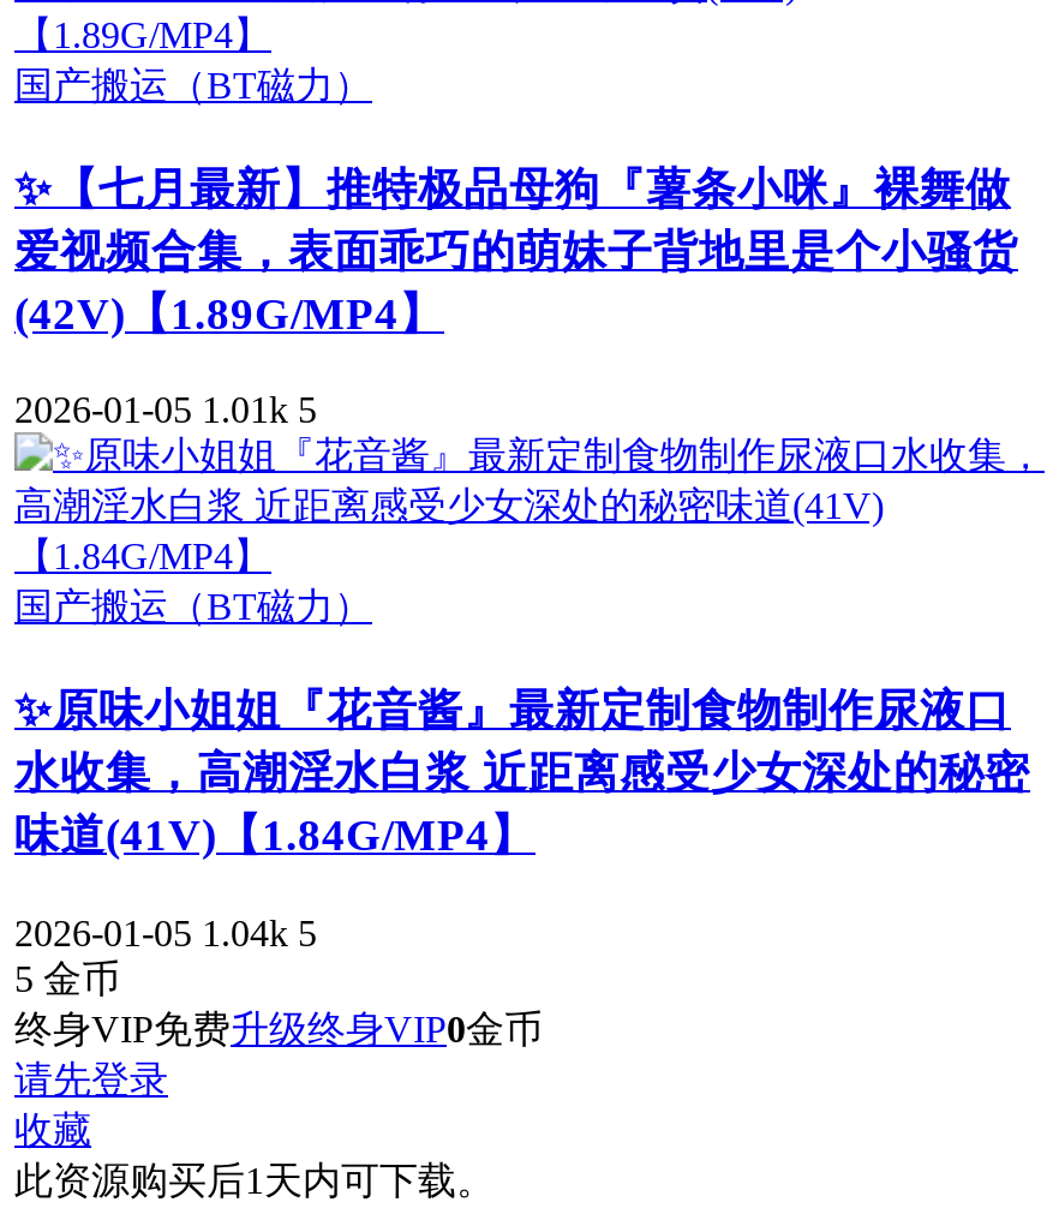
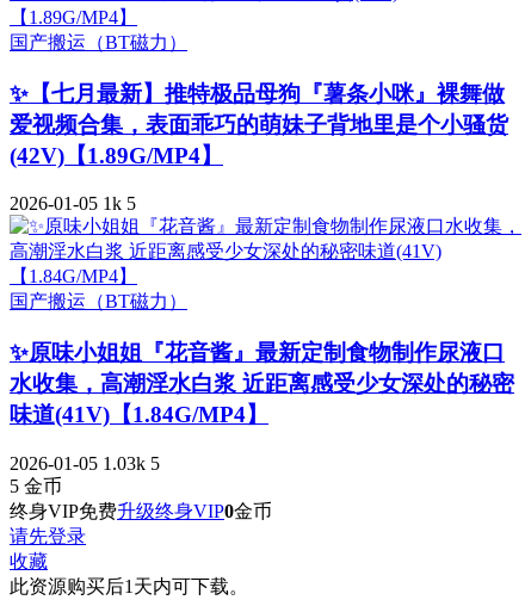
- 2026-01-05 1.01k 5
+ 2026-01-05 1k 5

- 2026-01-05 1.04k 5
+ 2026-01-05 1.03k 5
